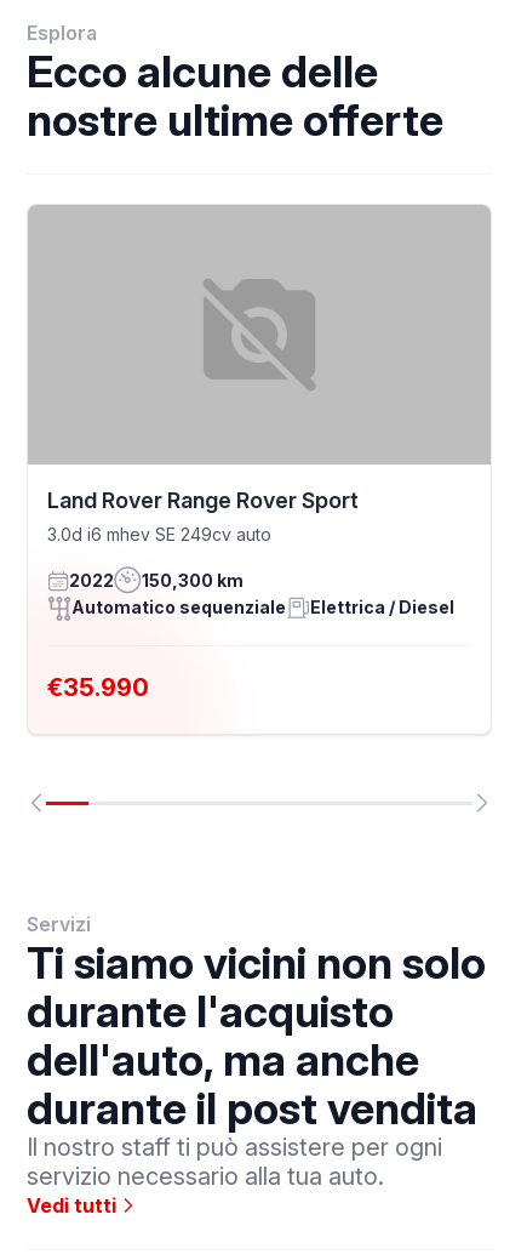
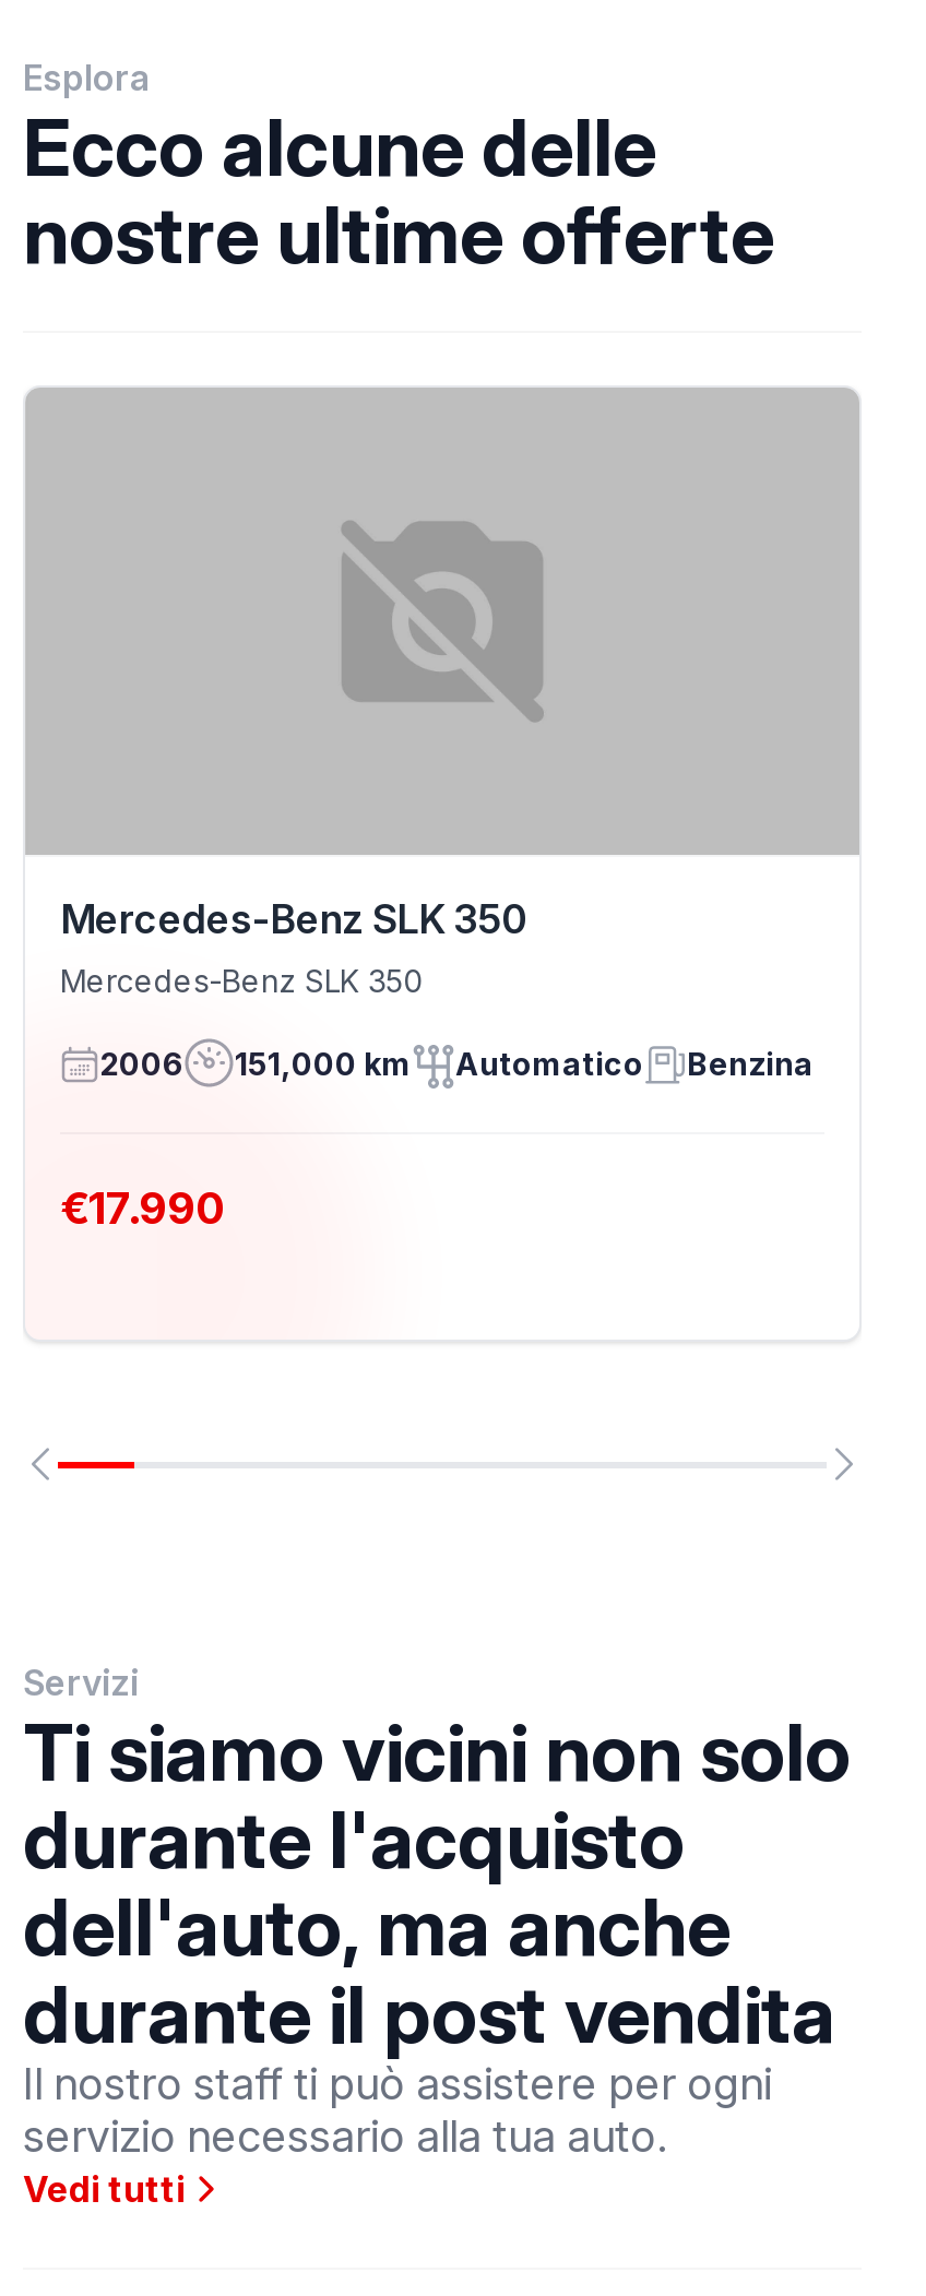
- Land Rover Range Rover Sport
- 3.0d i6 mhev SE 249cv auto
+ Mercedes-Benz SLK 350
+ Mercedes-Benz SLK 350

- 2022
- 150,300 km
- Automatico sequenziale
- Elettrica / Diesel
+ 2006
+ 151,000 km
+ Automatico
+ Benzina

- €35.990
+ €17.990
